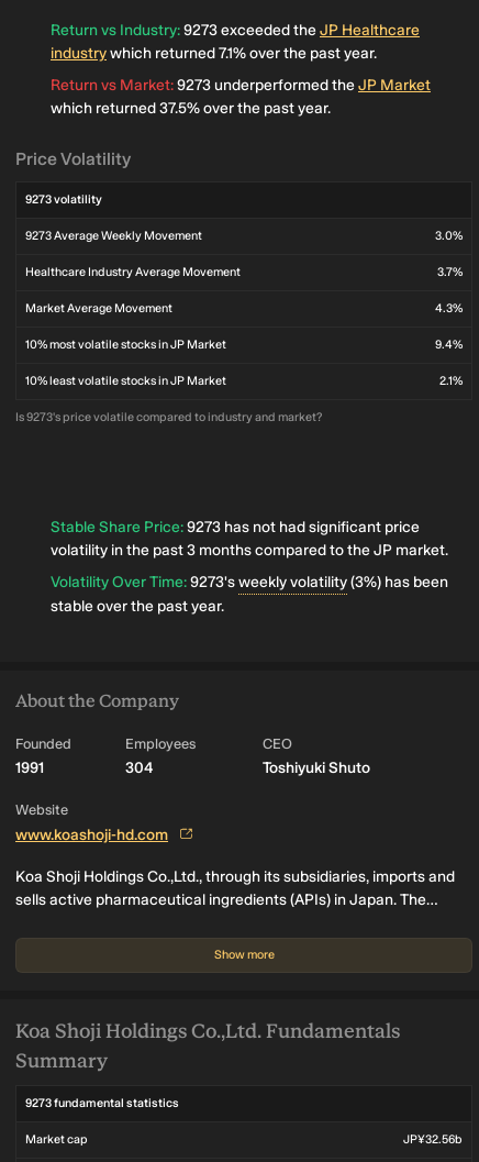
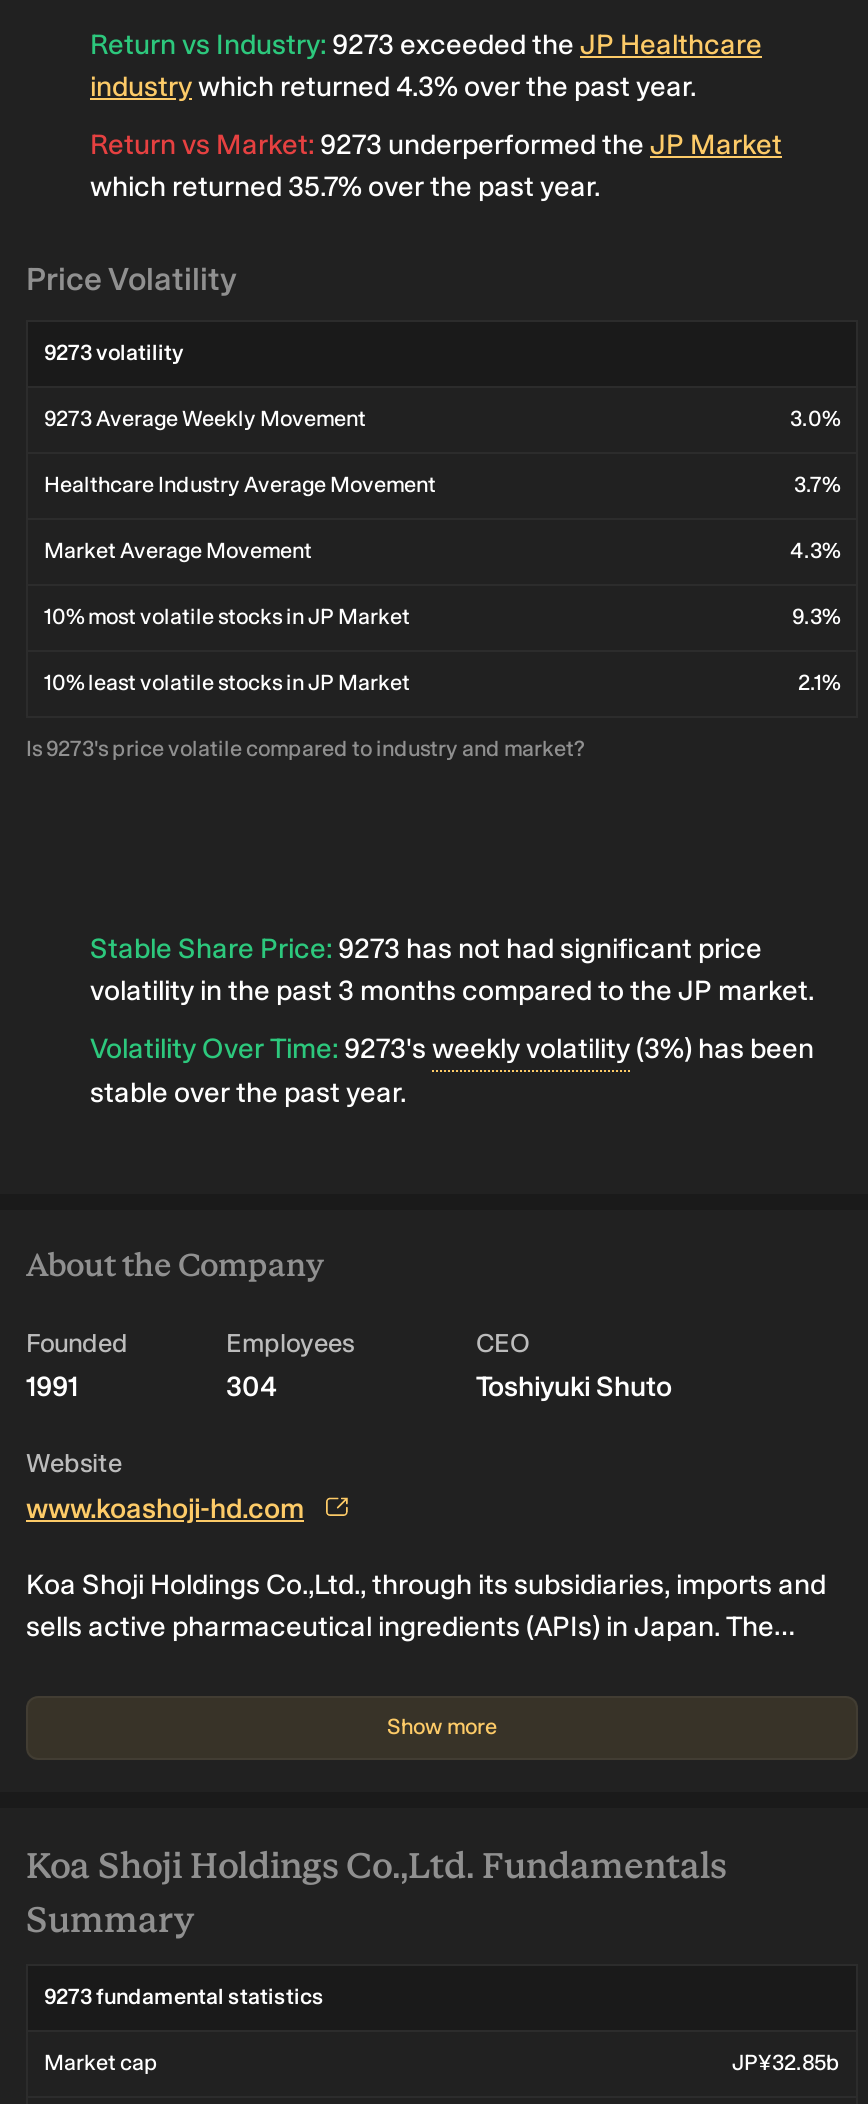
- industry which returned 7.1% over the past year.
+ industry which returned 4.3% over the past year.

- which returned 37.5% over the past year.
+ which returned 35.7% over the past year.

- 9.4%
+ 9.3%

- JP¥32.56b
+ JP¥32.85b
